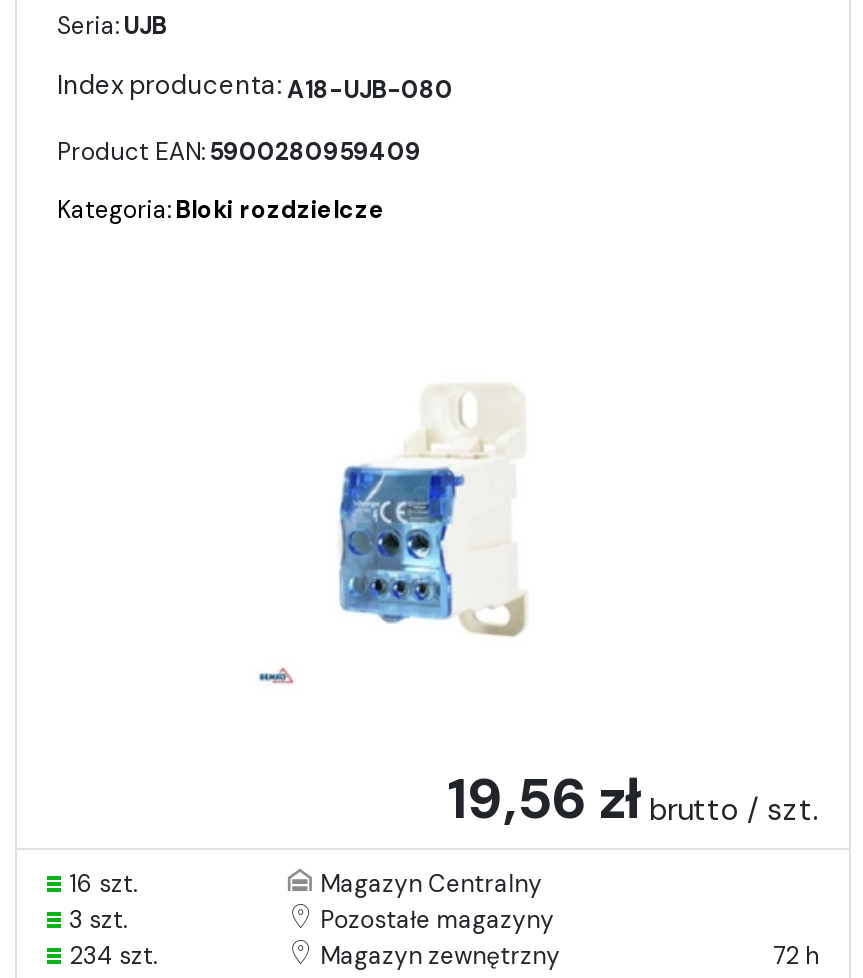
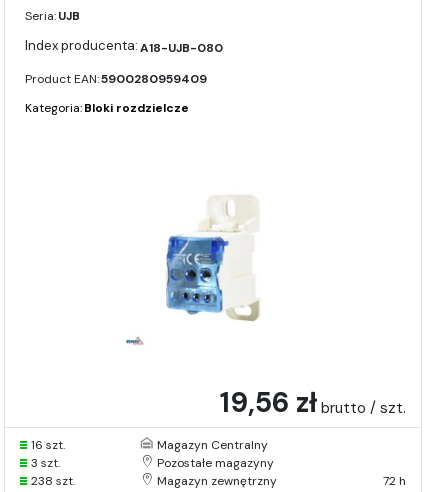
- 234 szt.
+ 238 szt.
